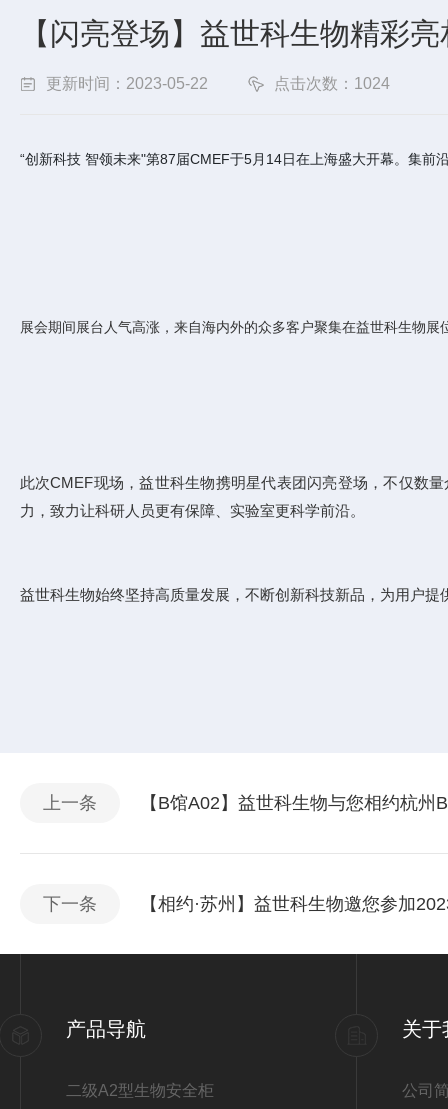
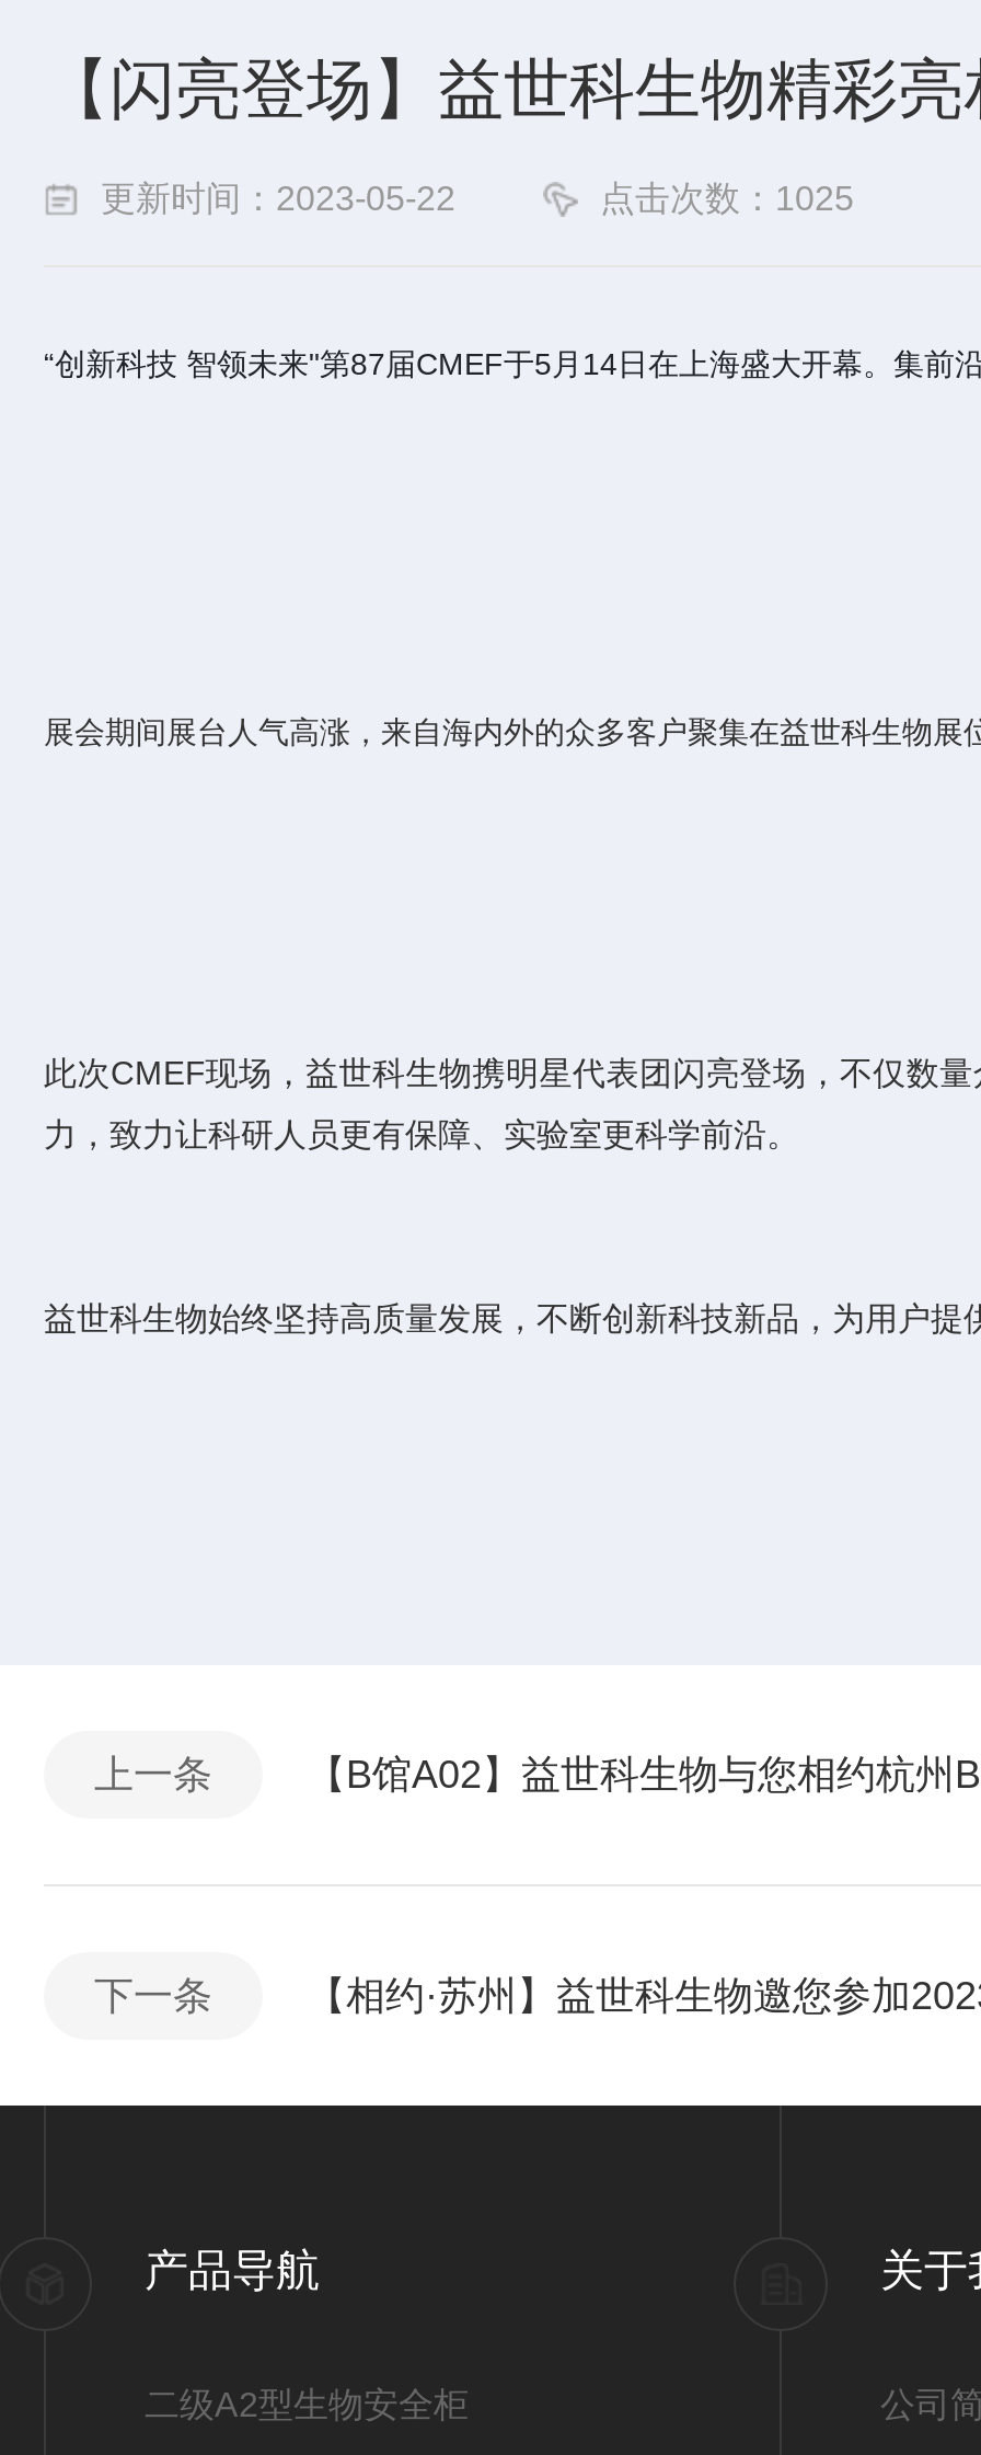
- 点击次数：1024
+ 点击次数：1025
